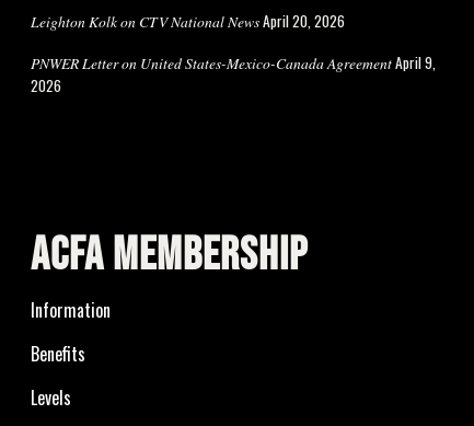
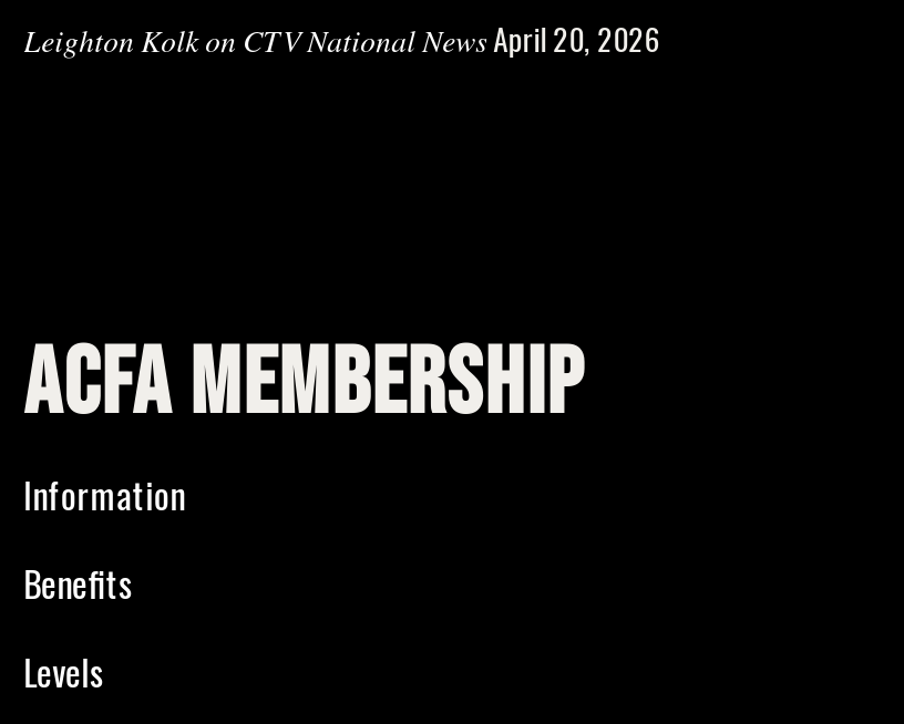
- PNWER Letter on United States-Mexico-Canada Agreement April 9,
- 2026
